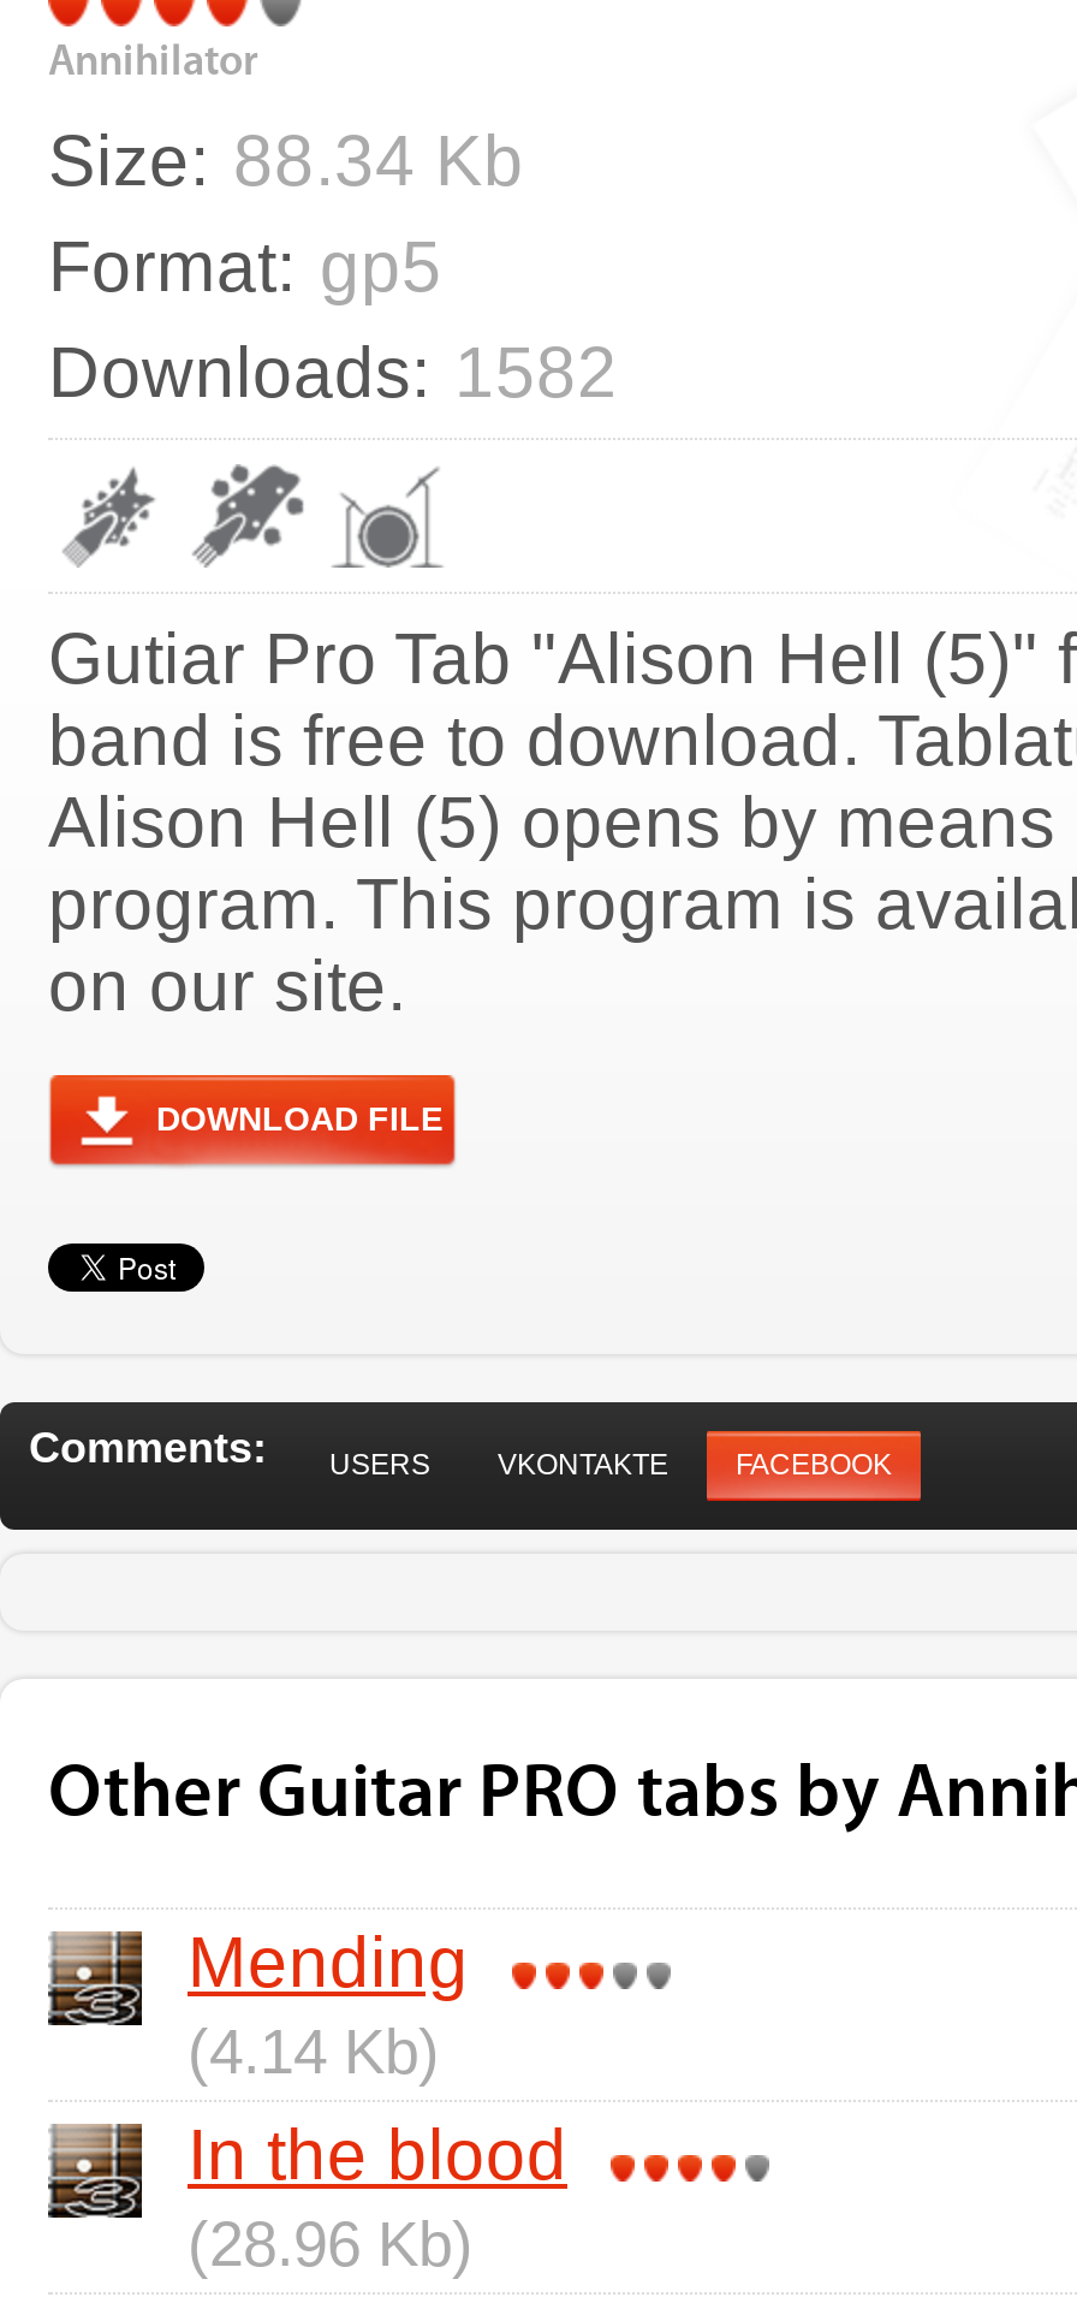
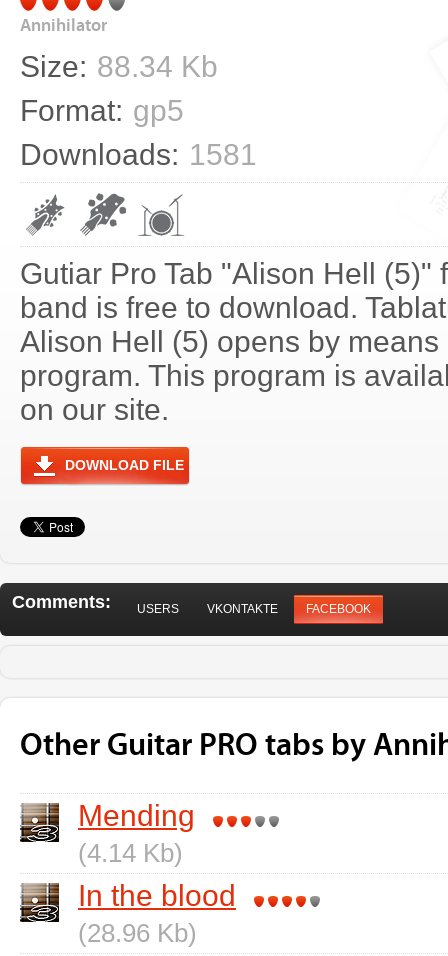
- Downloads: 1582
+ Downloads: 1581
